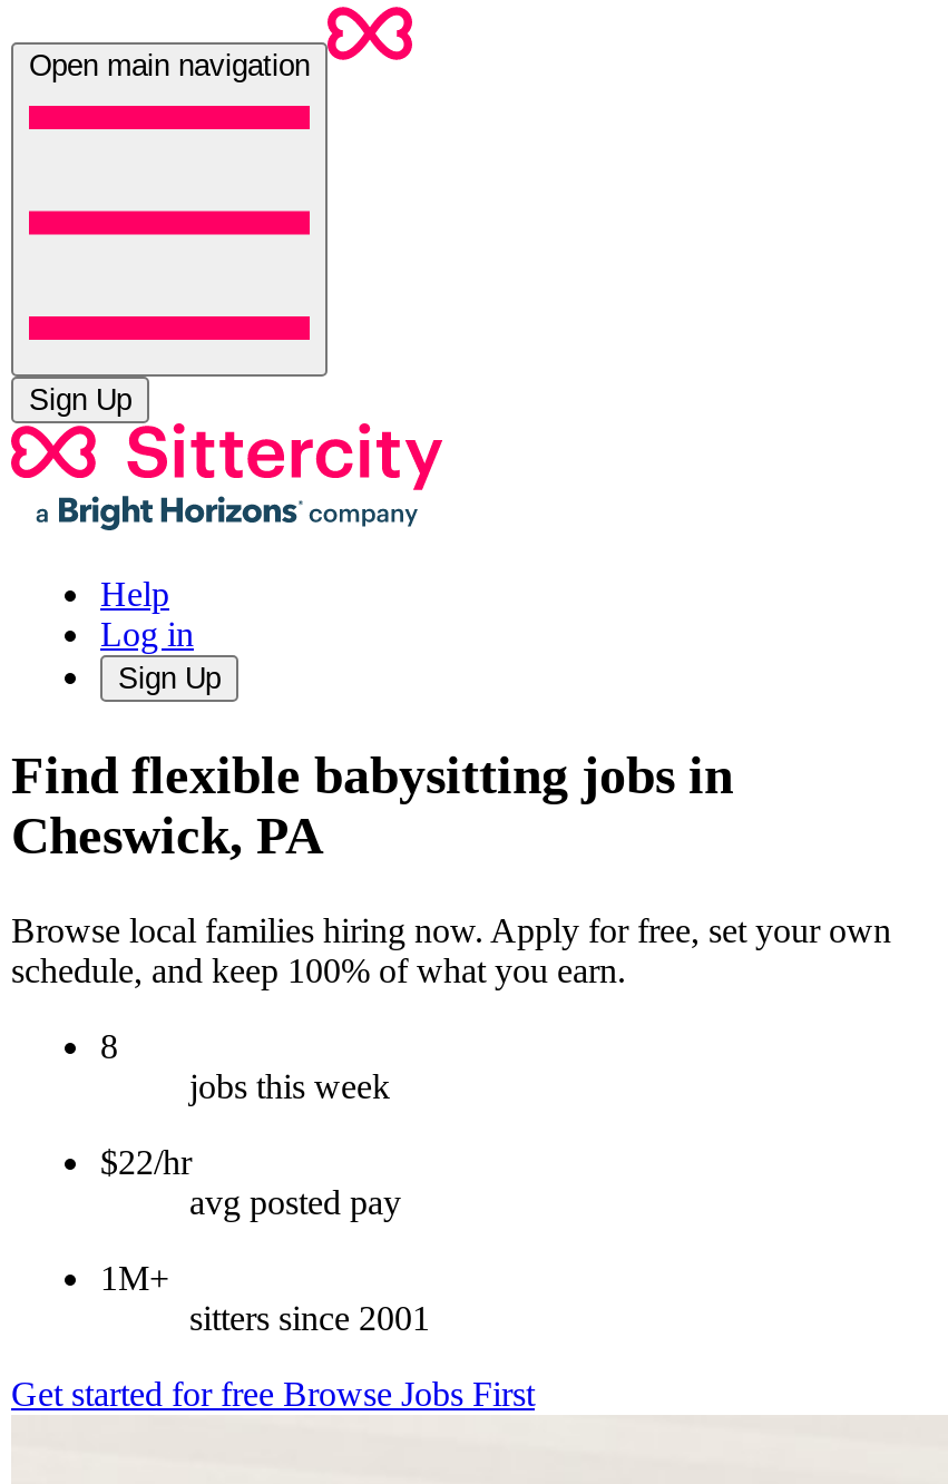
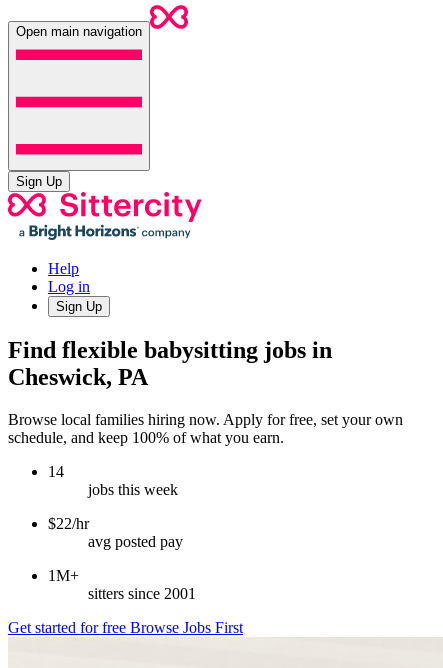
- 8
+ 14
